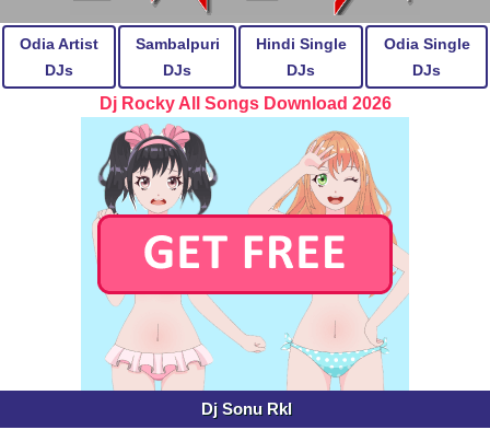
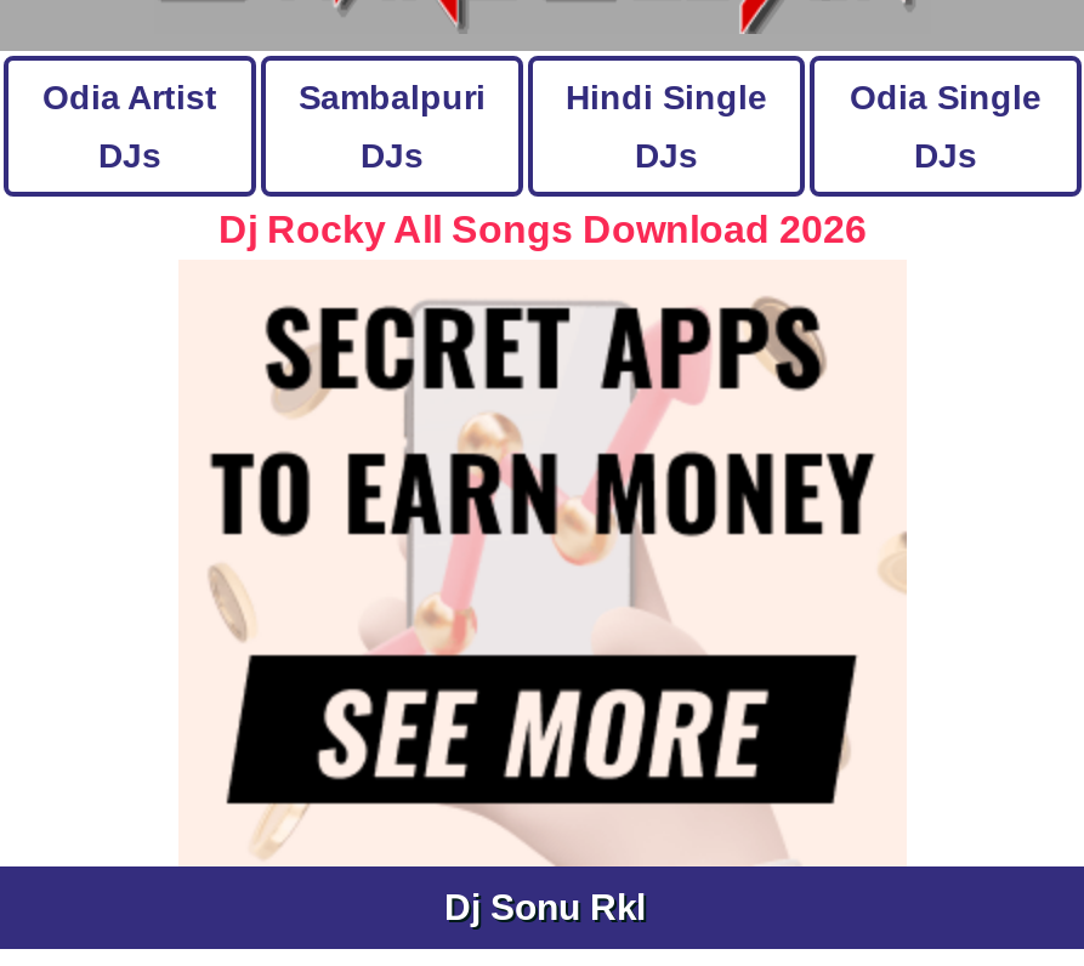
- [image]
+ [image]
